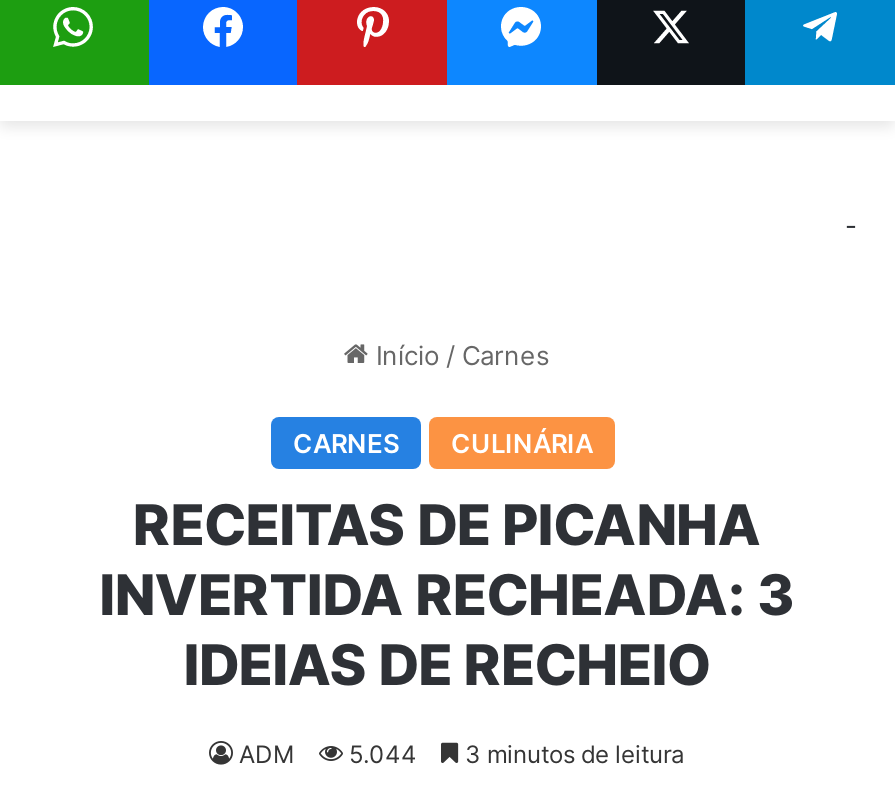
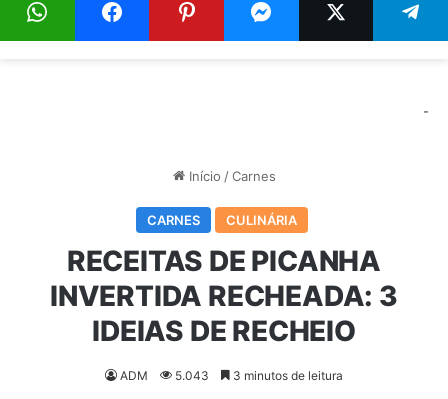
- ADM 5.044 3 minutos de leitura
+ ADM 5.043 3 minutos de leitura
